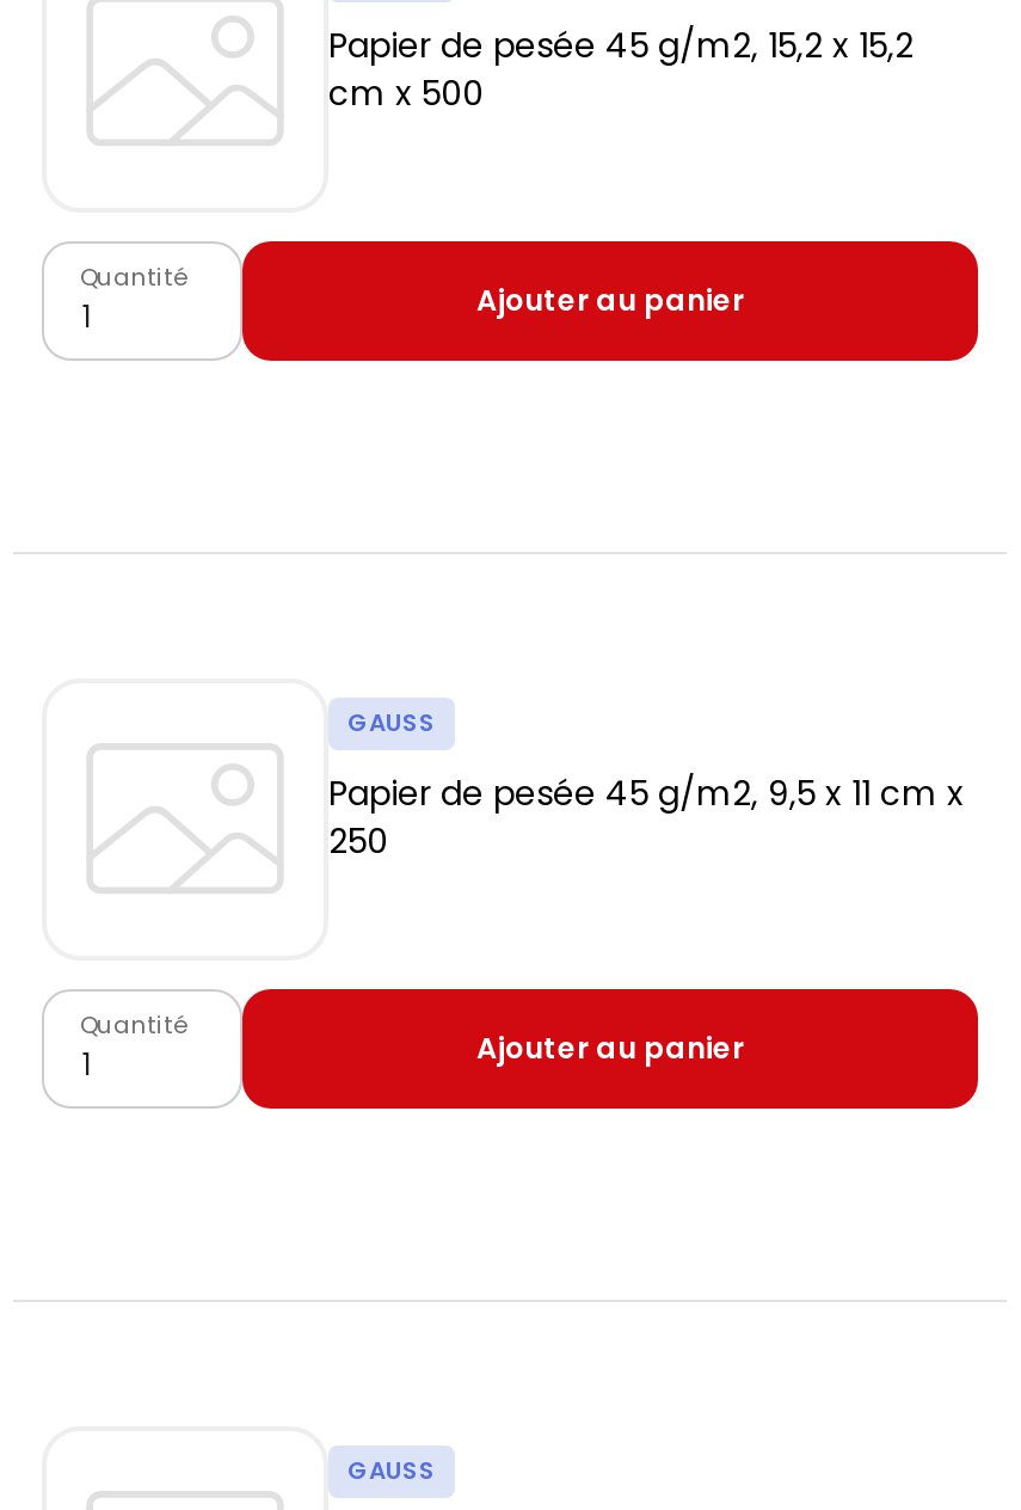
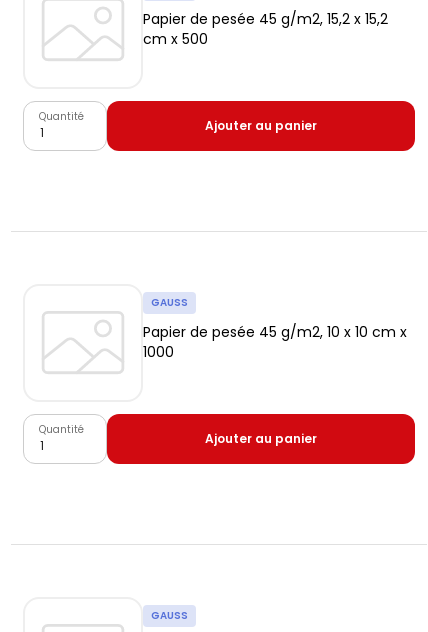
- Papier de pesée 45 g/m2, 9,5 x 11 cm x
+ Papier de pesée 45 g/m2, 10 x 10 cm x

- 250
+ 1000
